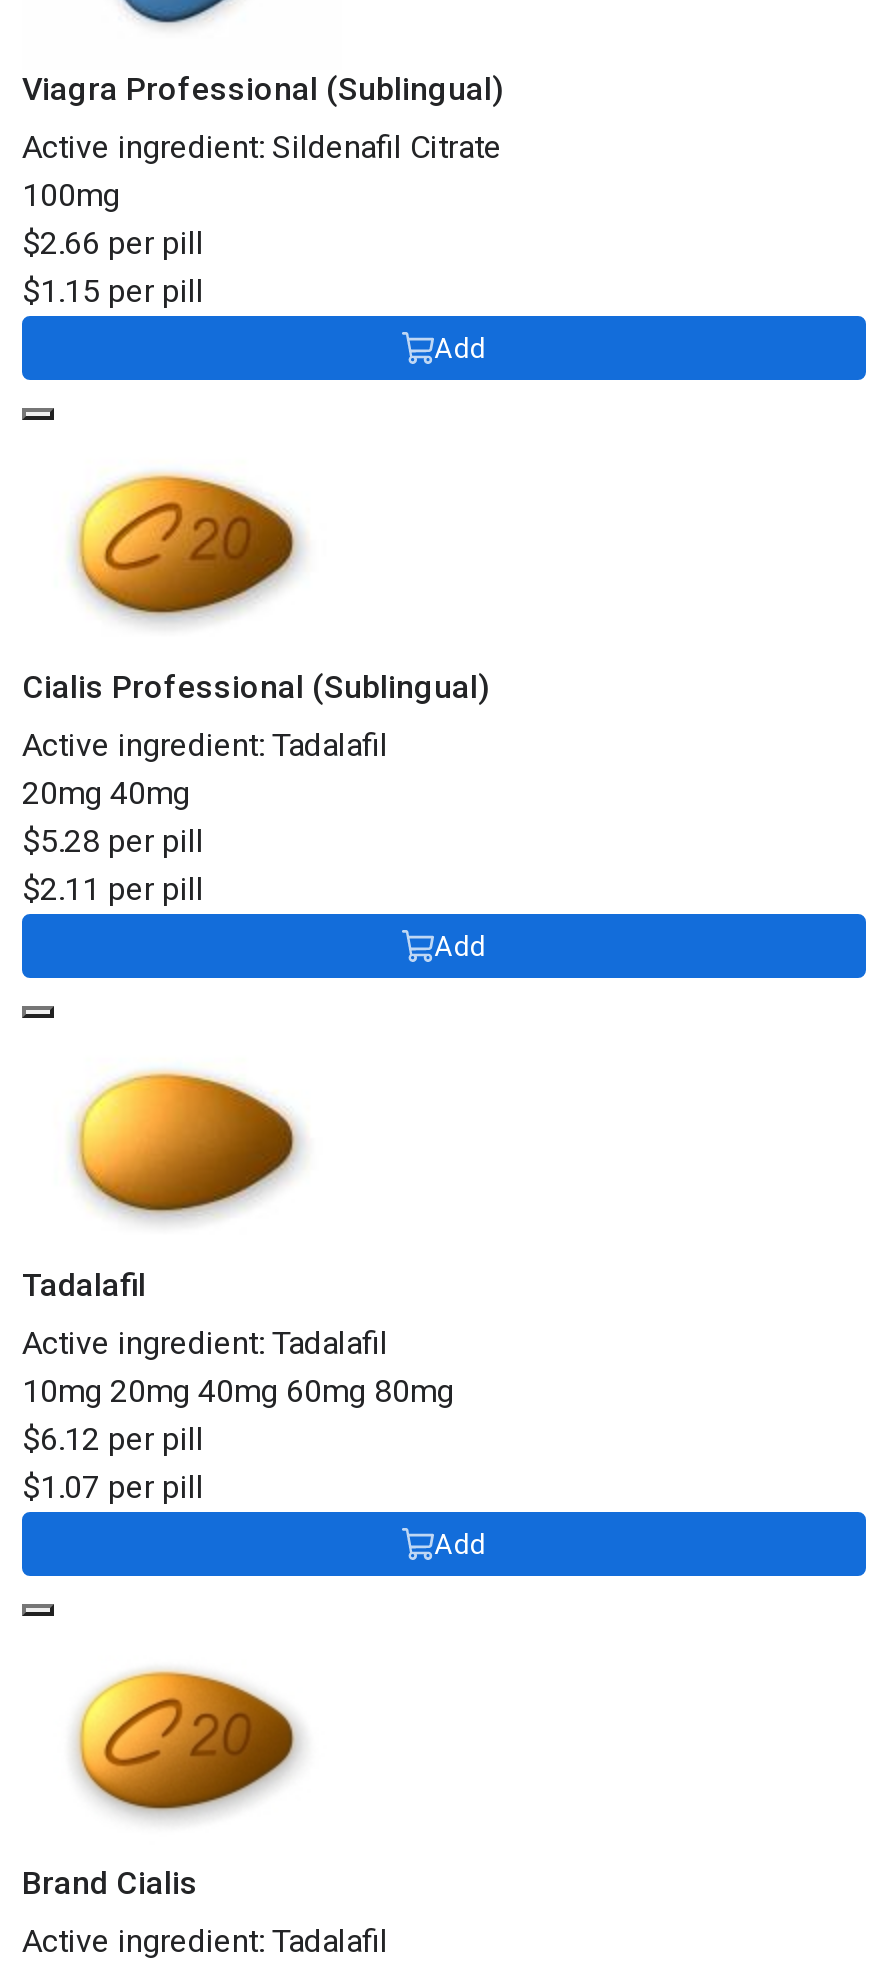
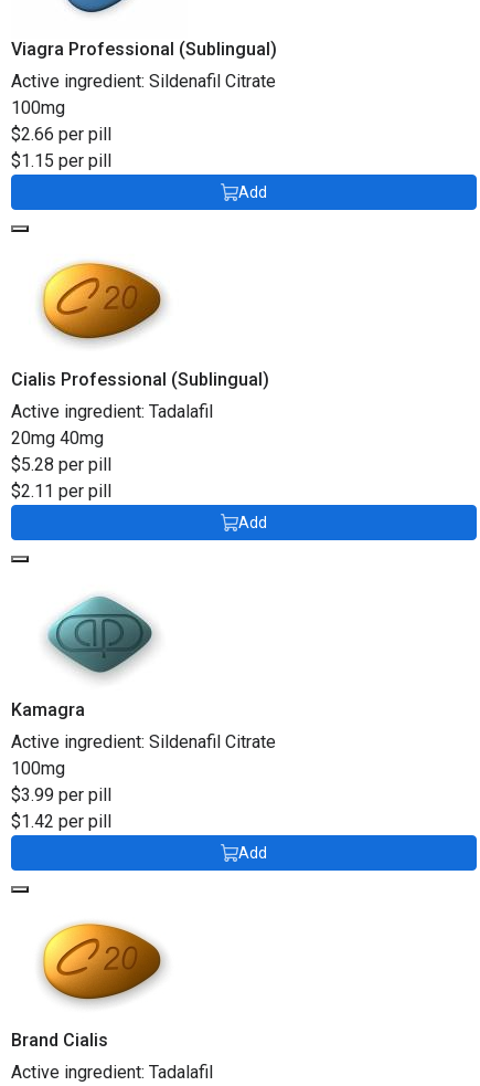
- [image]
- Tadalafil
+ [image]
+ Kamagra

- Active ingredient: Tadalafil
- 10mg 20mg 40mg 60mg 80mg
- $6.12 per pill
- $1.07 per pill
+ Active ingredient: Sildenafil Citrate
+ 100mg
+ $3.99 per pill
+ $1.42 per pill
